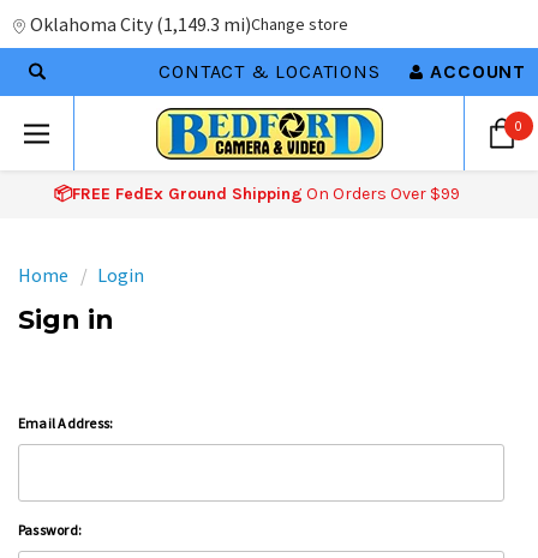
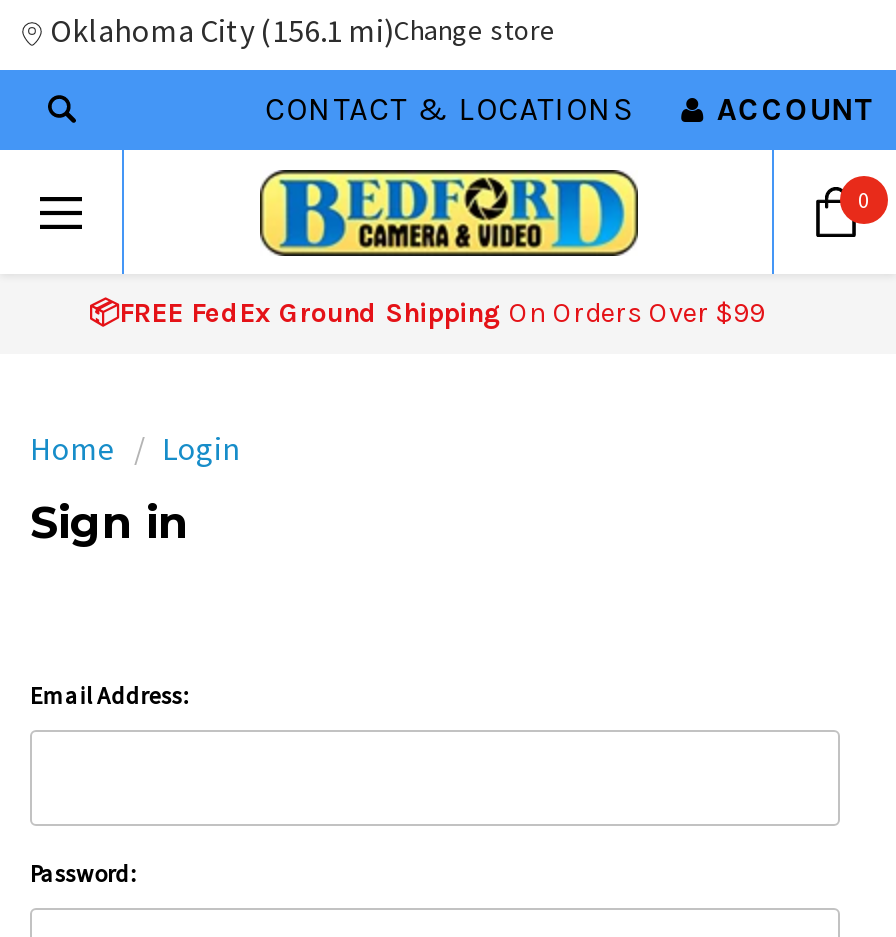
- Oklahoma City (1,149.3 mi)Change store
+ Oklahoma City (156.1 mi)Change store
